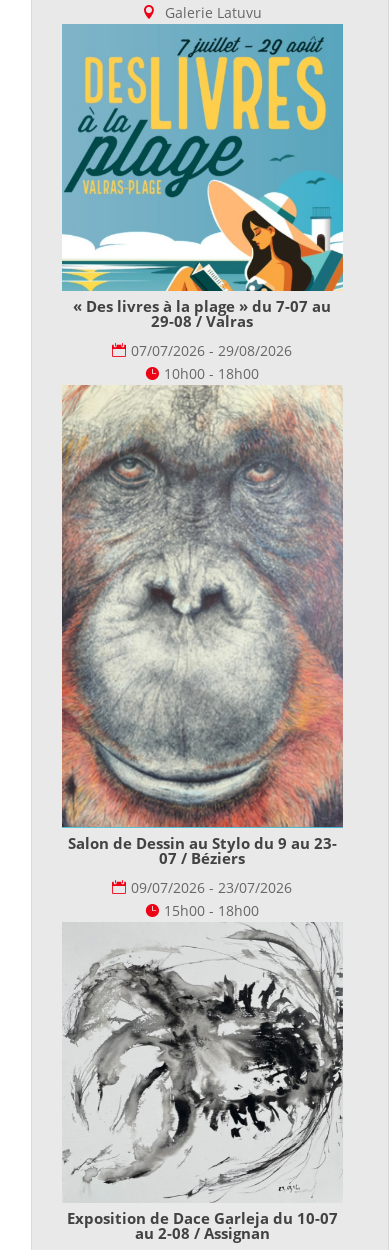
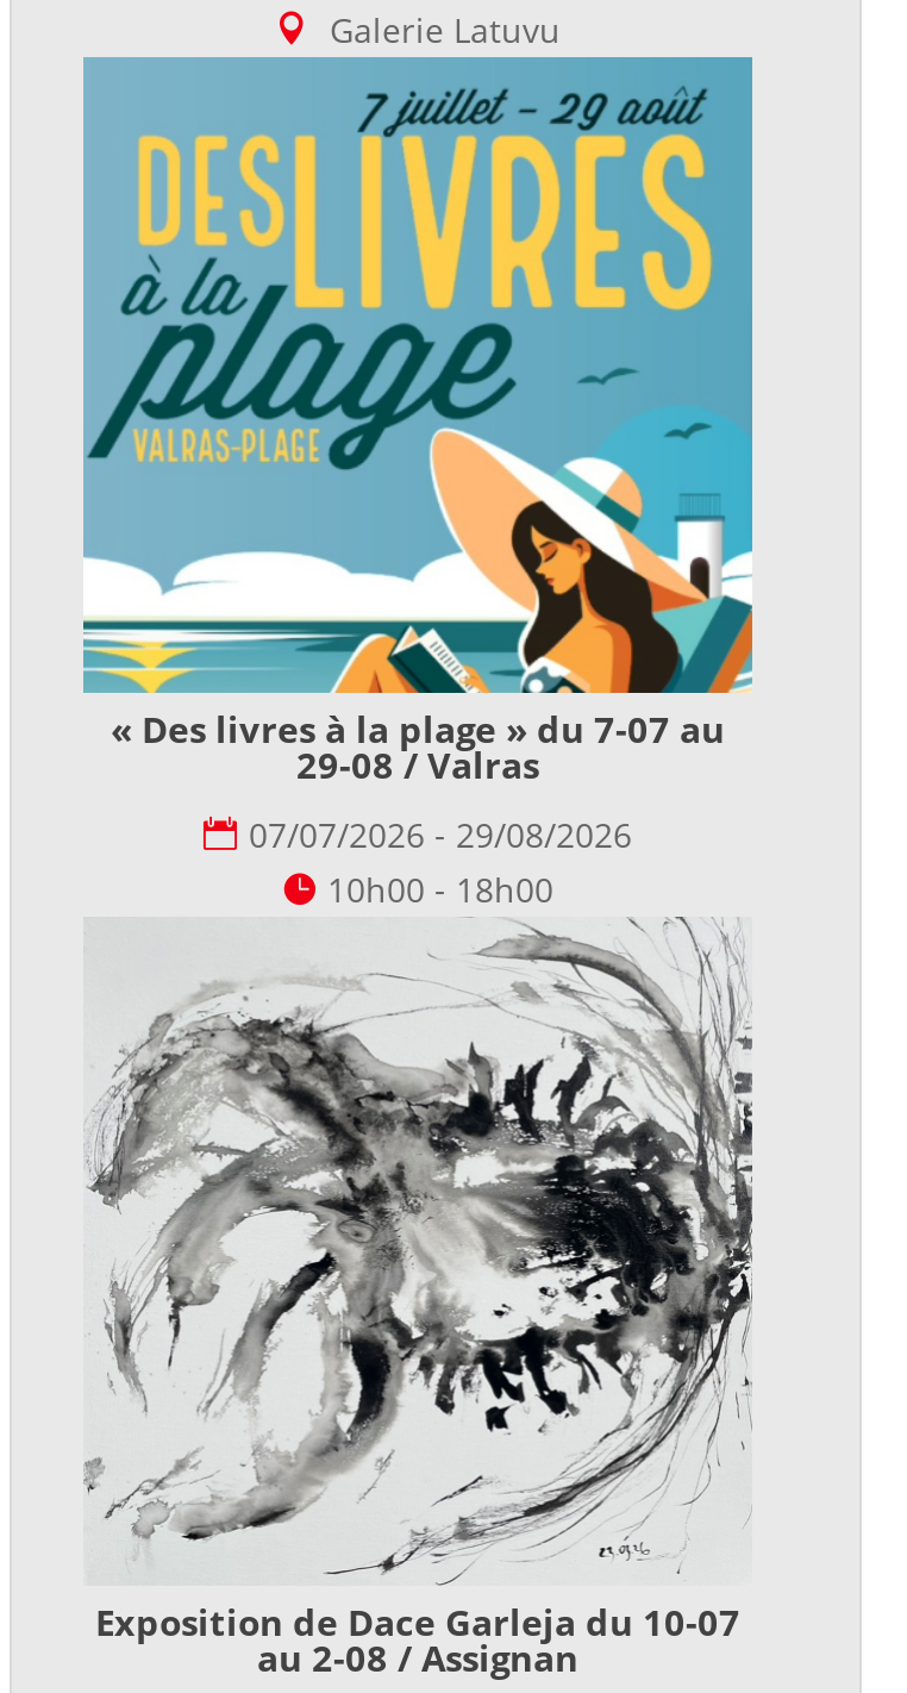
- [image]
- Salon de Dessin au Stylo du 9 au 23-
- 07 / Béziers
- 09/07/2026 - 23/07/2026
- 15h00 - 18h00
